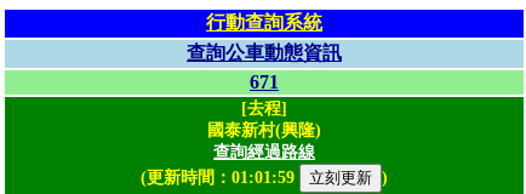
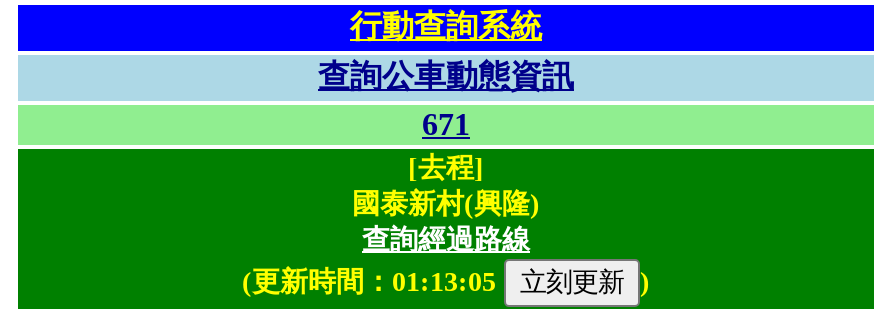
- (更新時間：01:01:59
+ (更新時間：01:13:05
